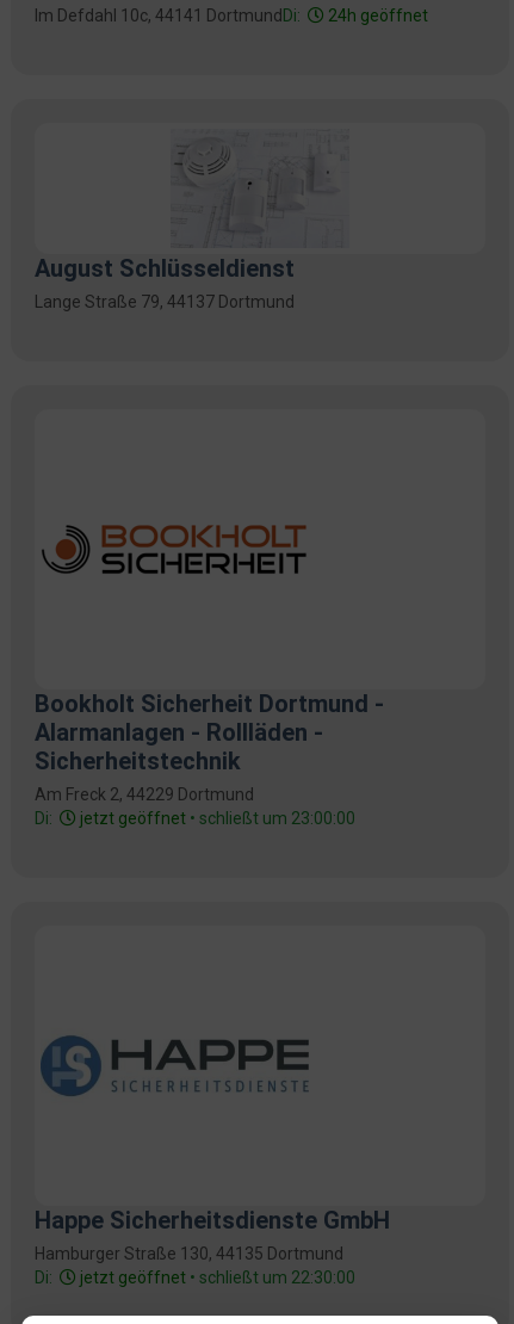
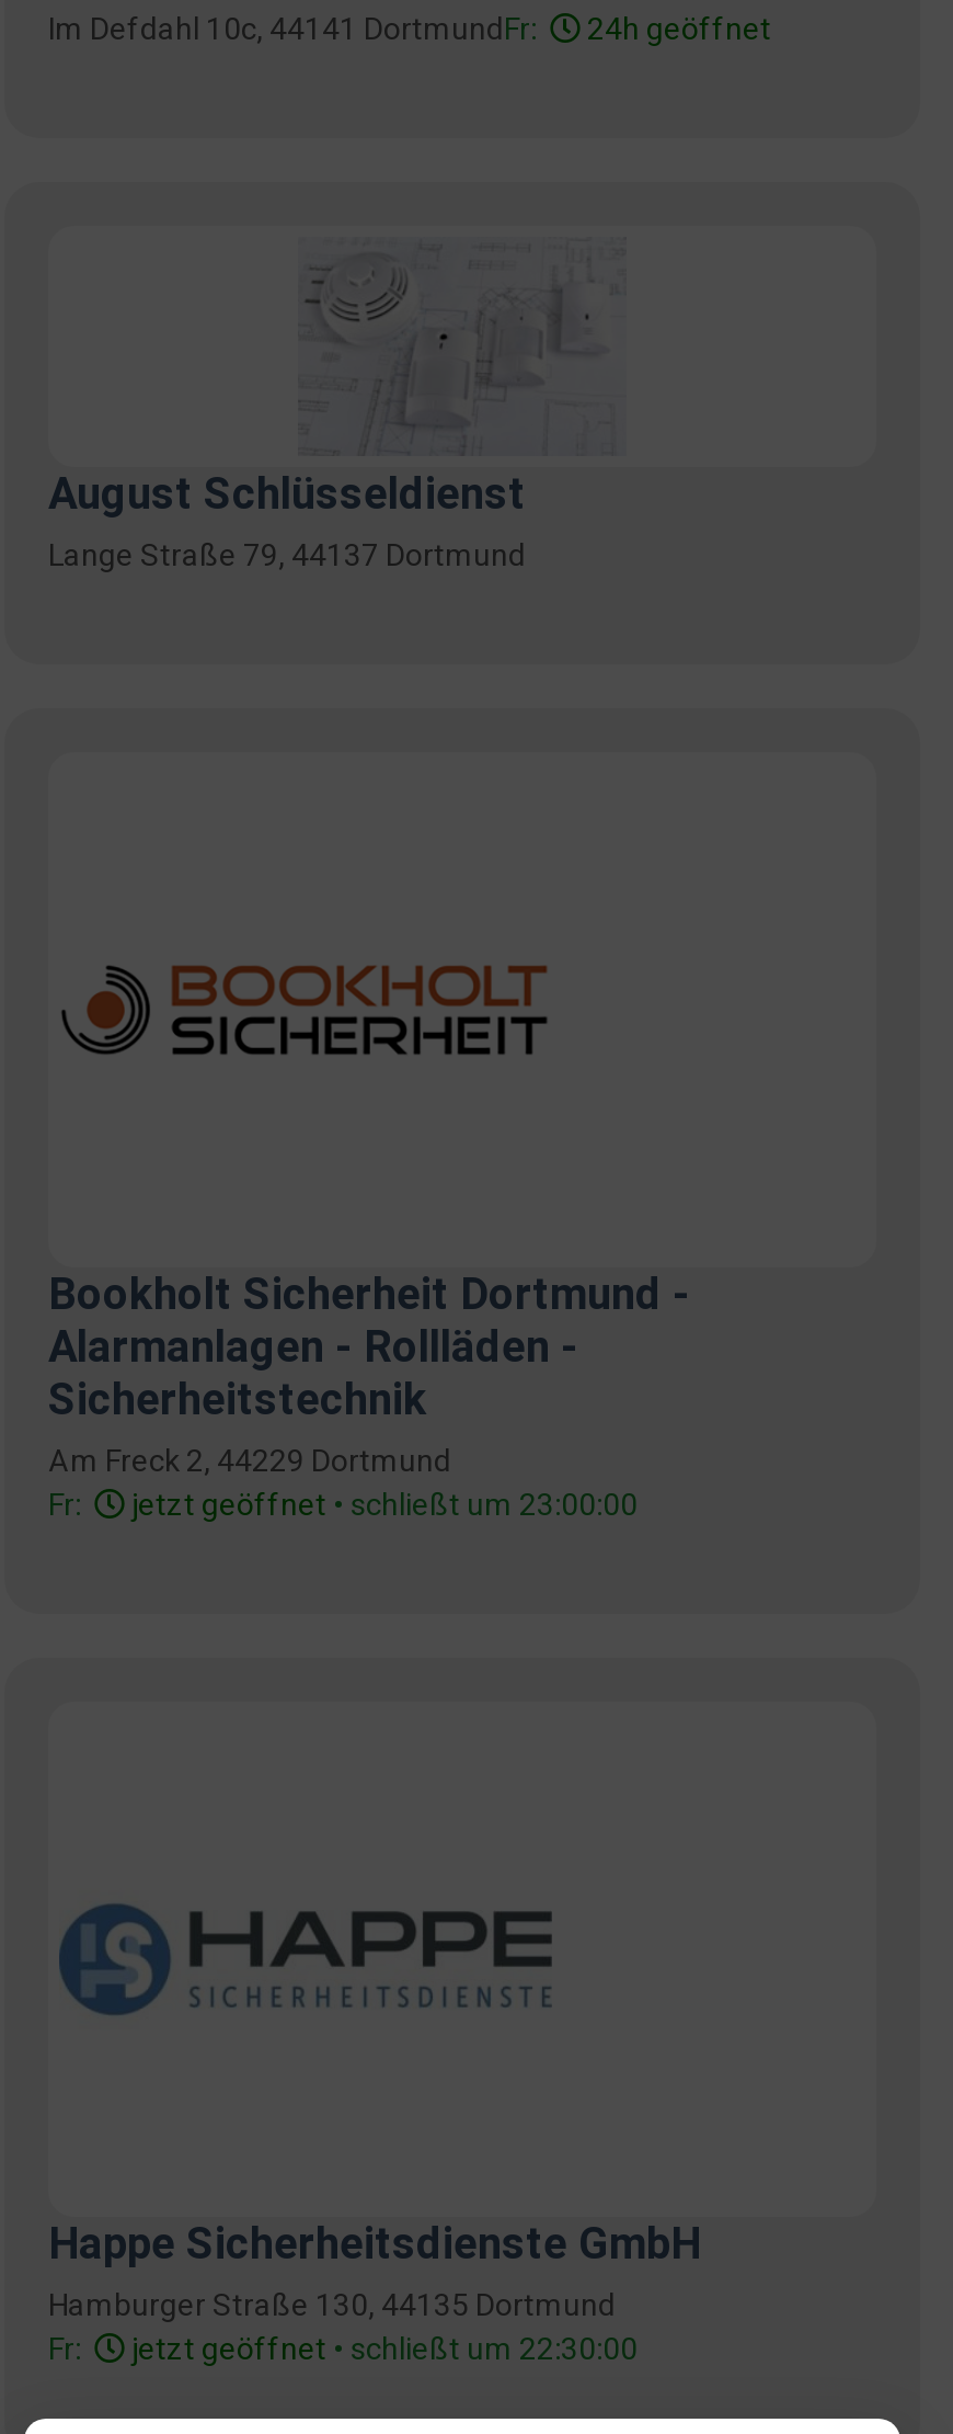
- Im Defdahl 10c, 44141 DortmundDi:
+ Im Defdahl 10c, 44141 DortmundFr:

- Di:
+ Fr:

- Di:
+ Fr:
